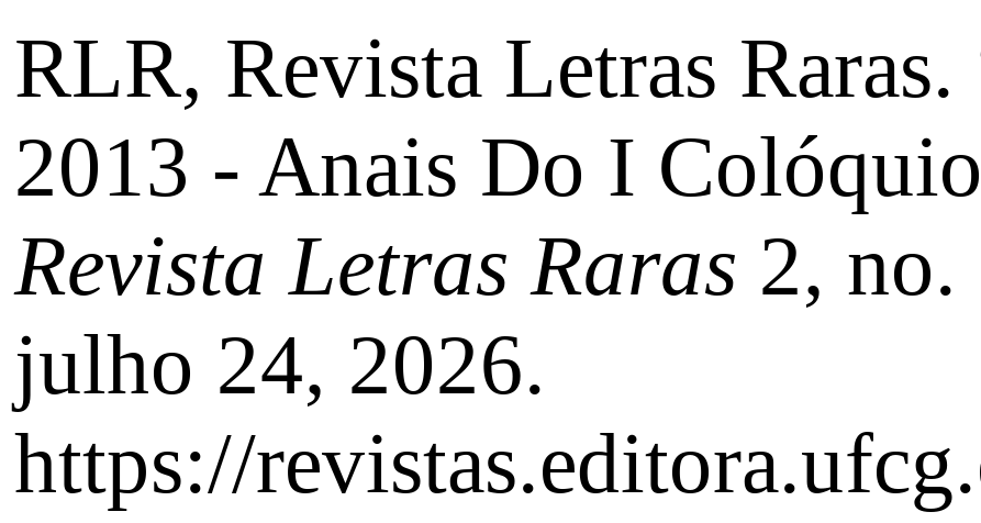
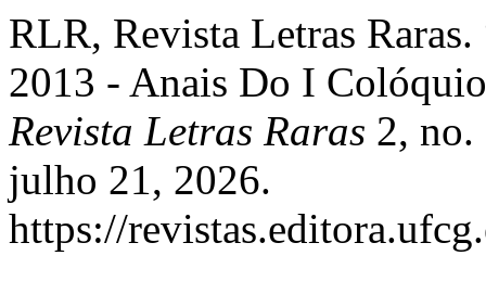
- julho 24, 2026.
+ julho 21, 2026.
